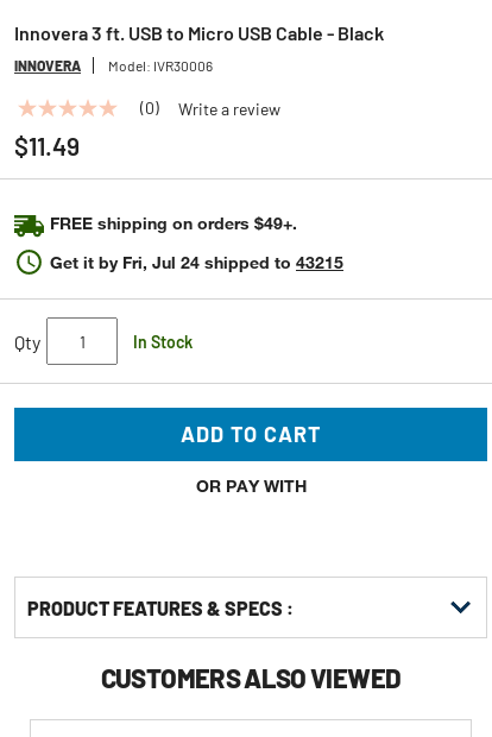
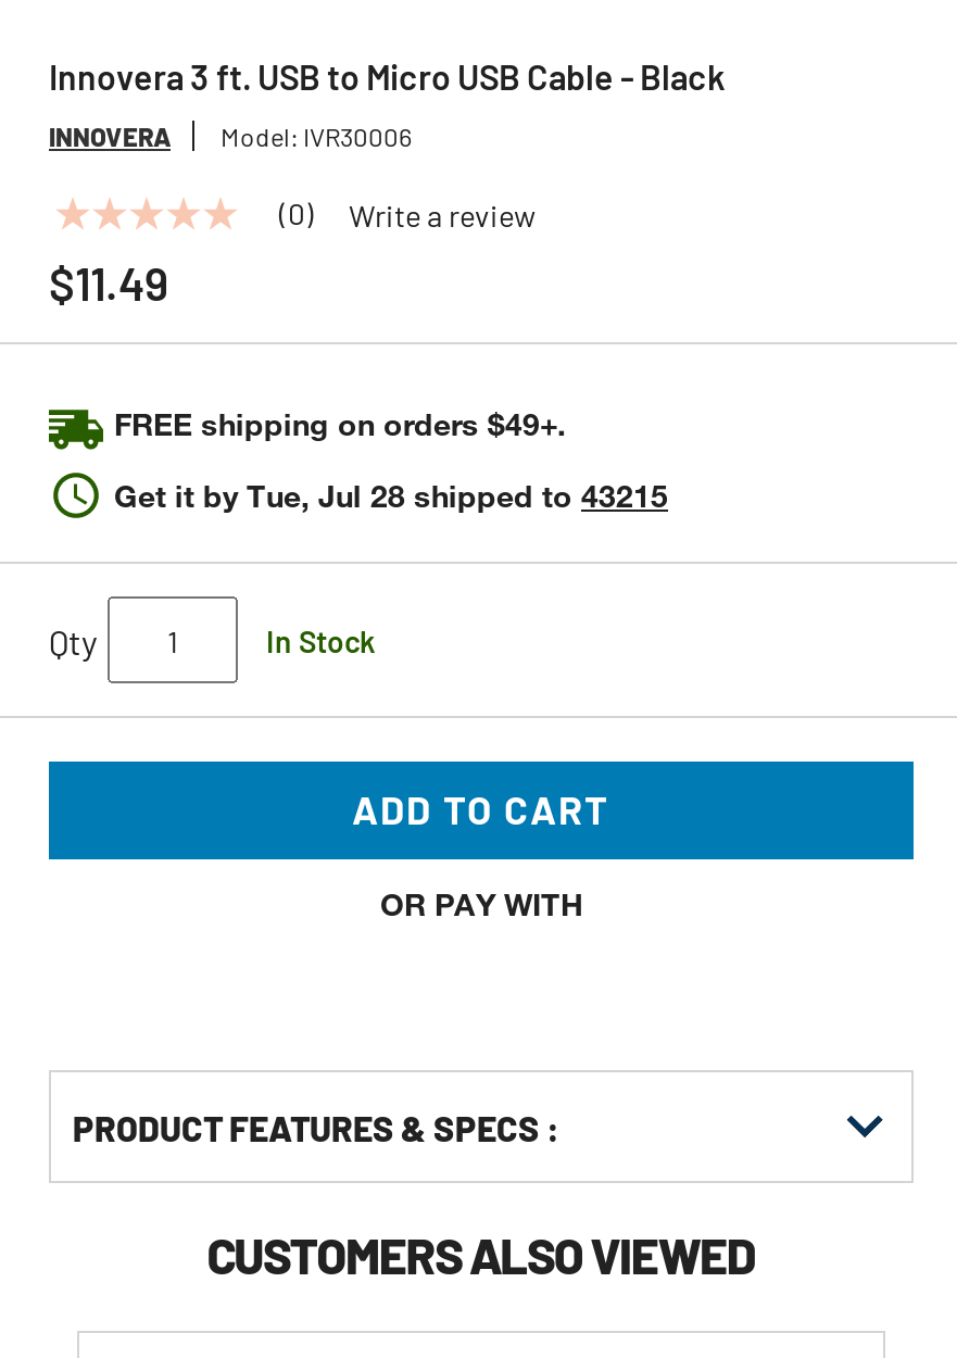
- Get it by Fri, Jul 24 shipped to 43215
+ Get it by Tue, Jul 28 shipped to 43215
